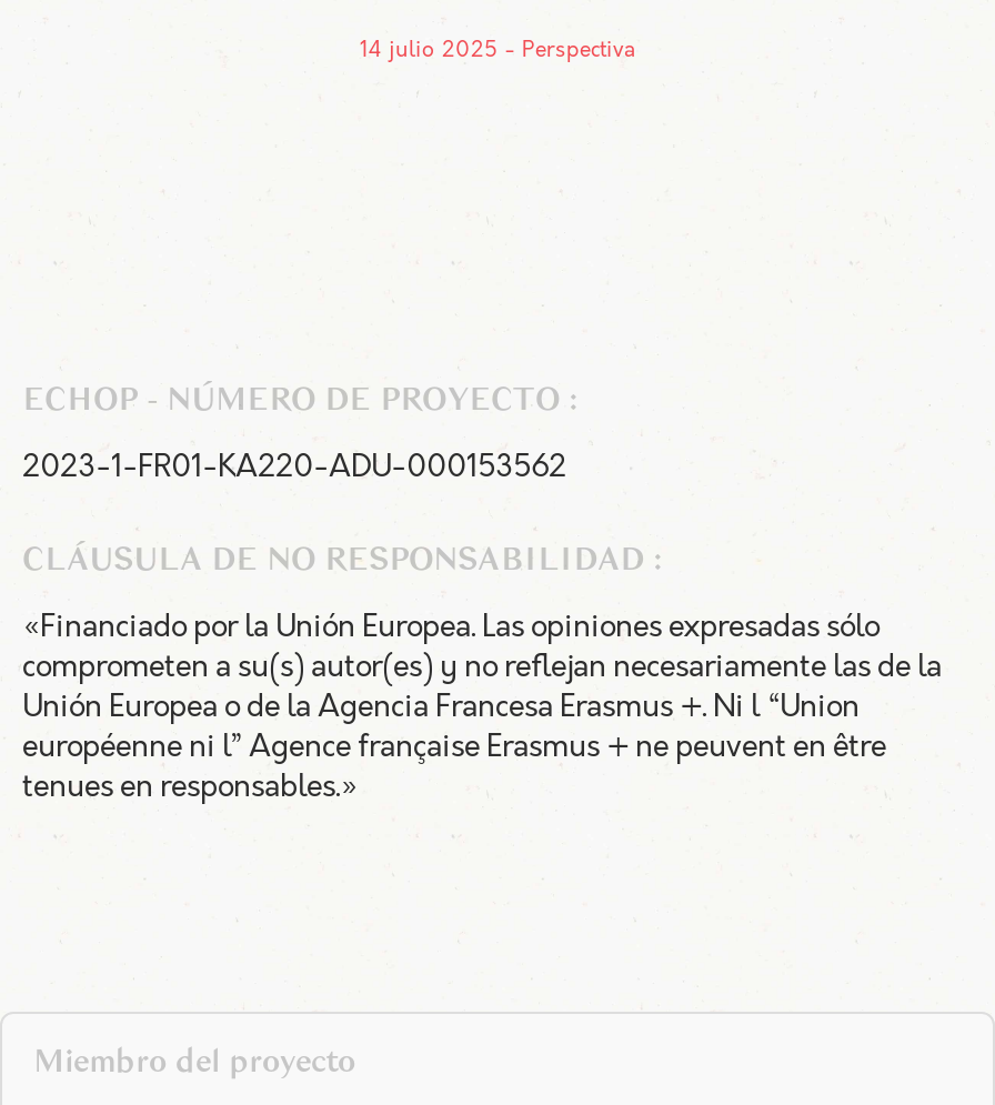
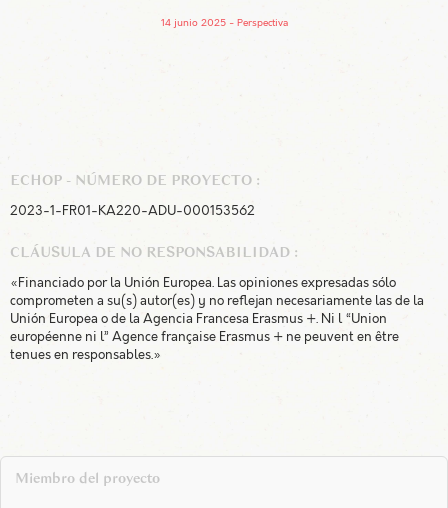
- 14 julio 2025 Perspectiva
+ 14 junio 2025 Perspectiva
